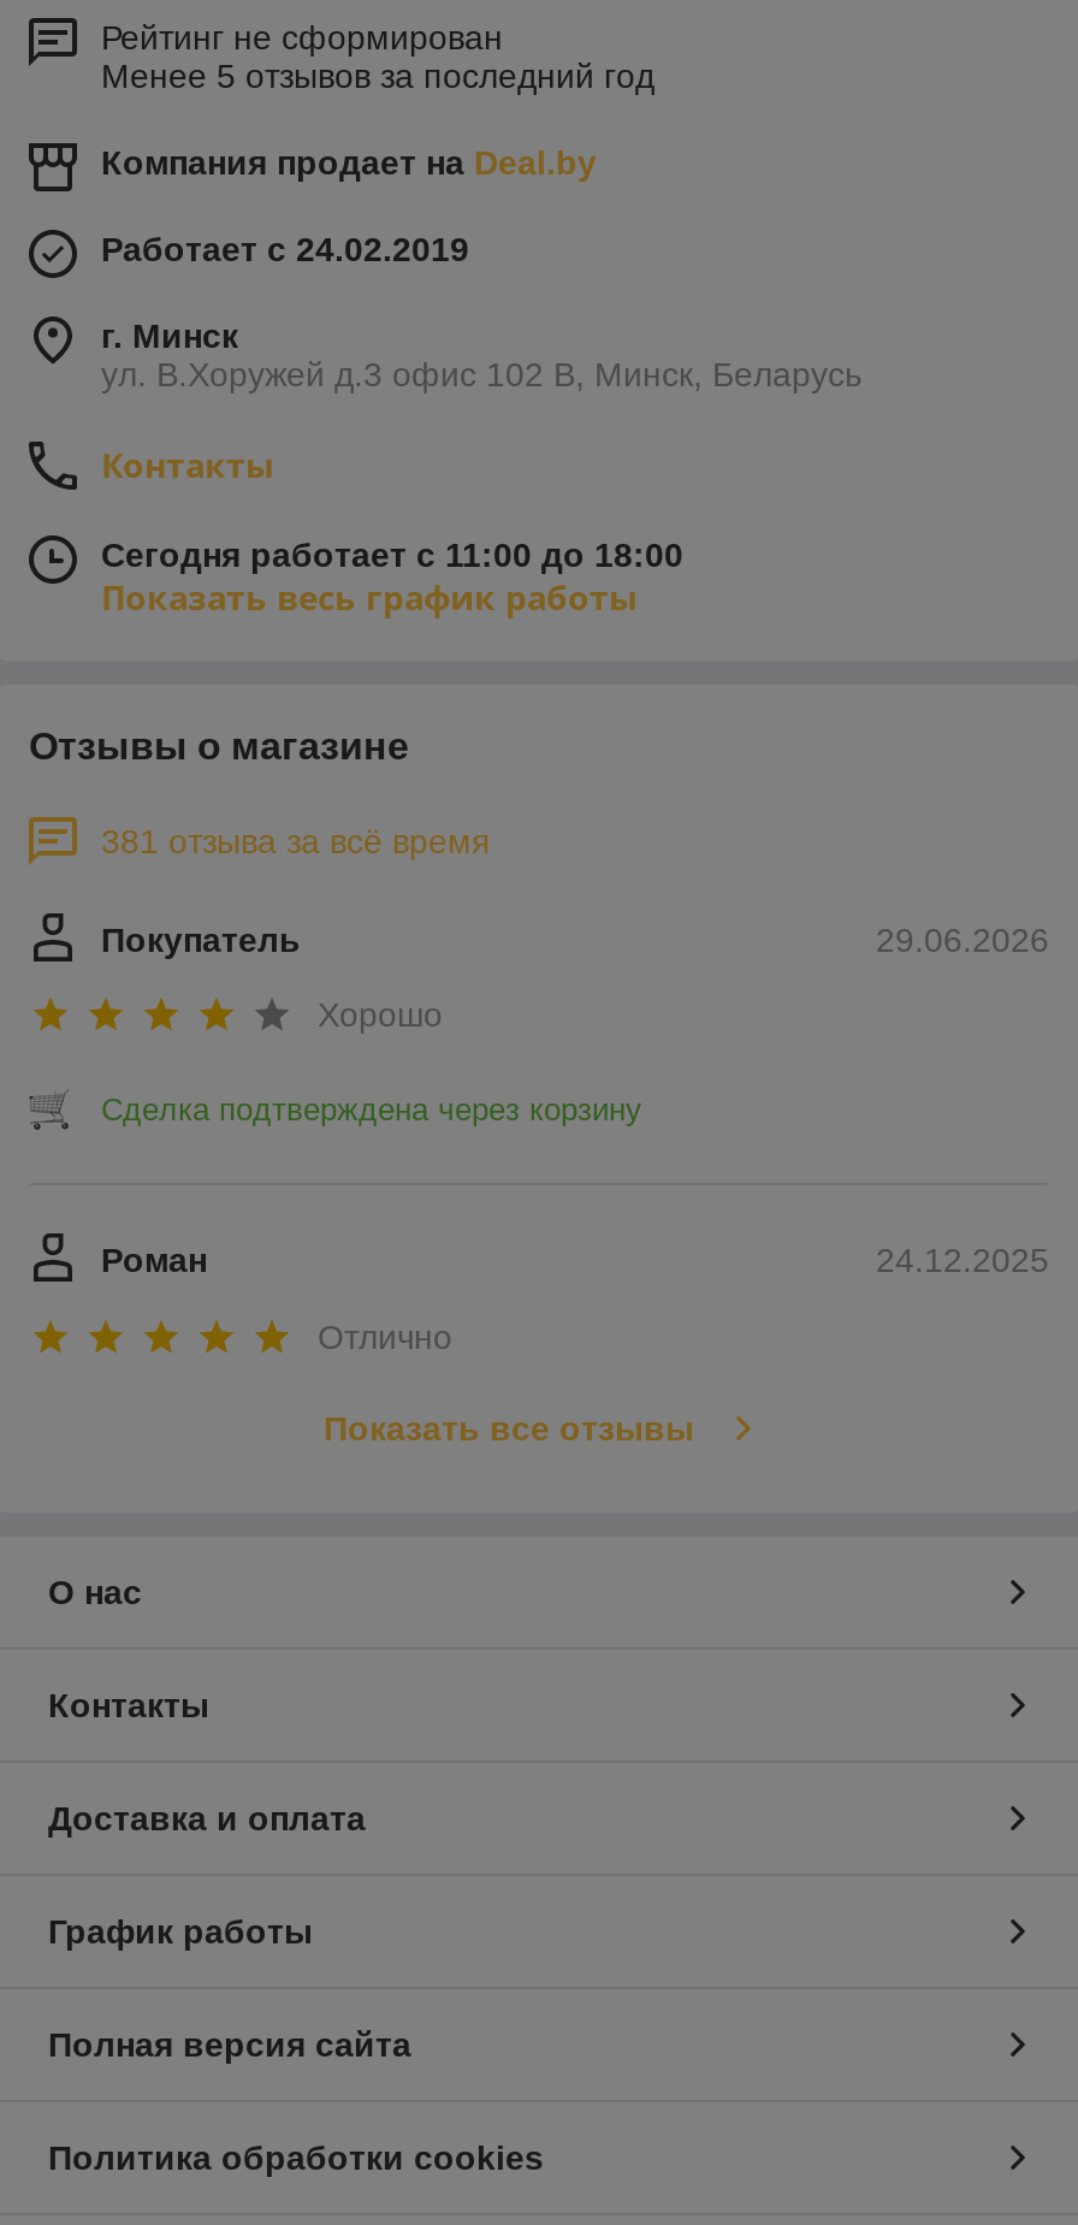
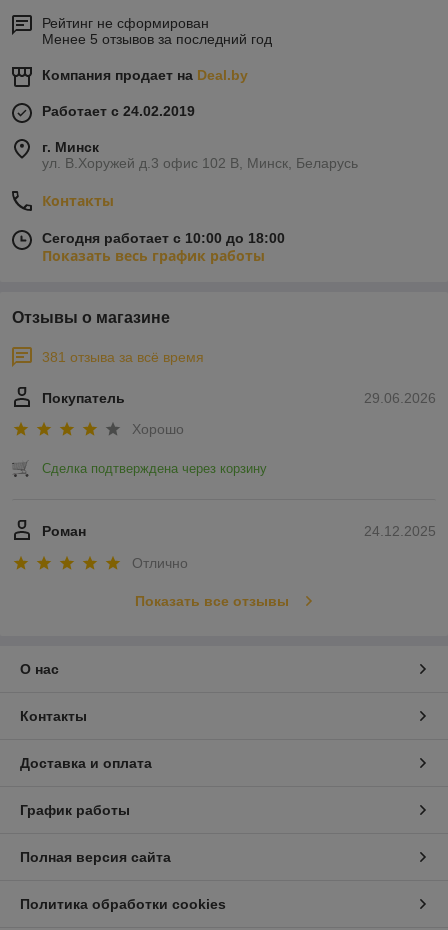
- Сегодня работает с 11:00 до 18:00
+ Сегодня работает с 10:00 до 18:00
